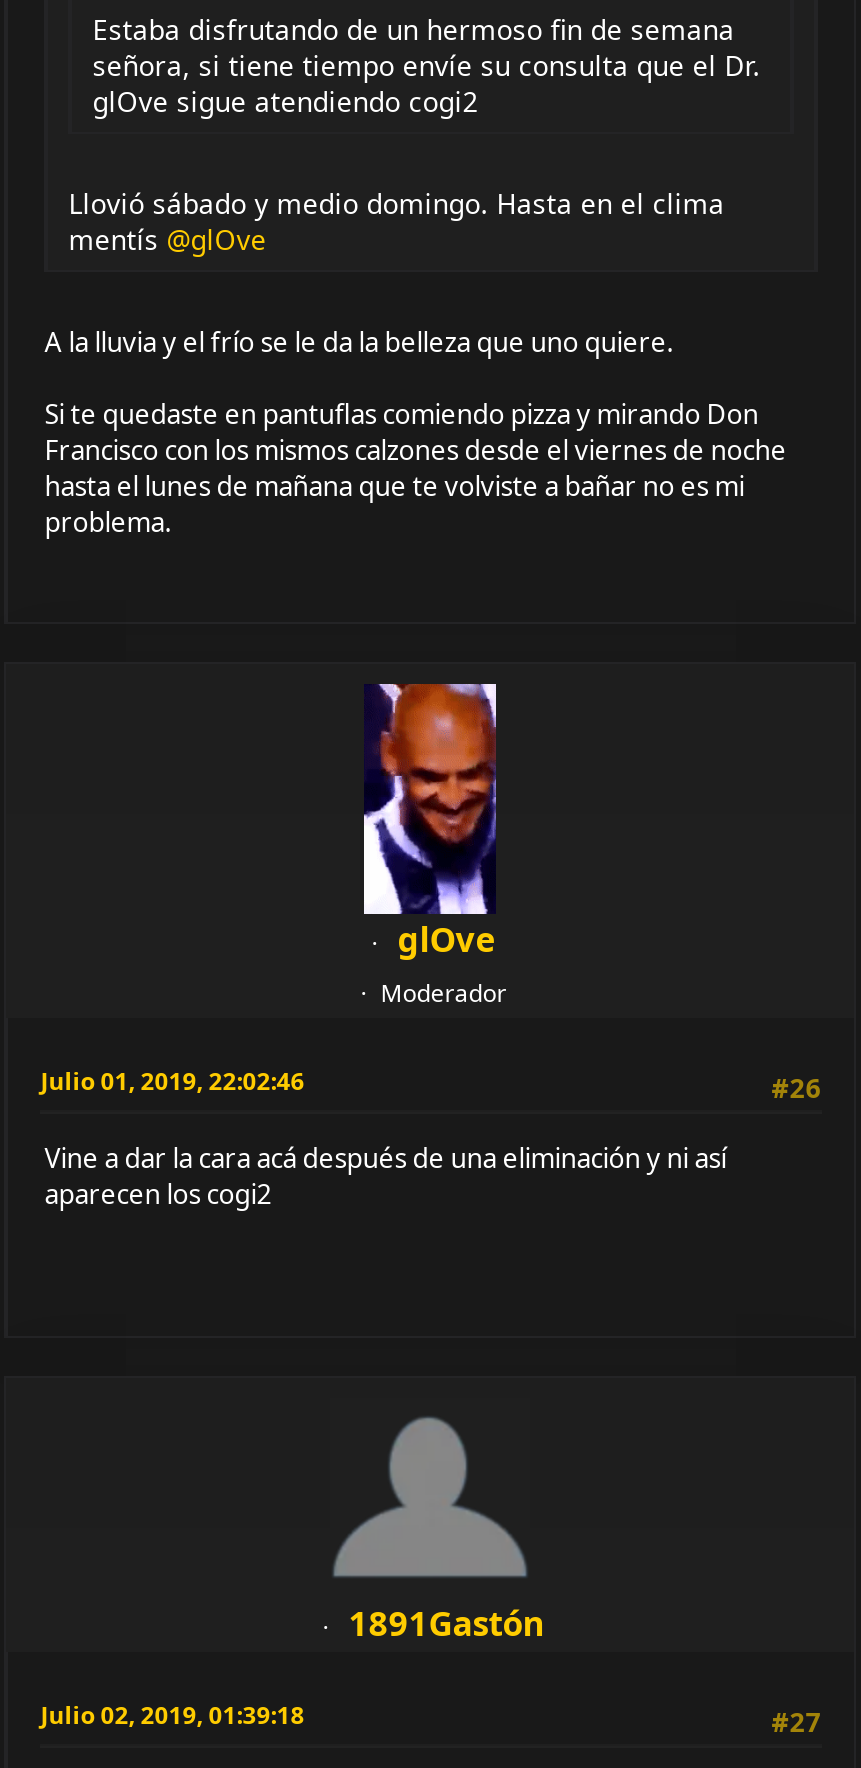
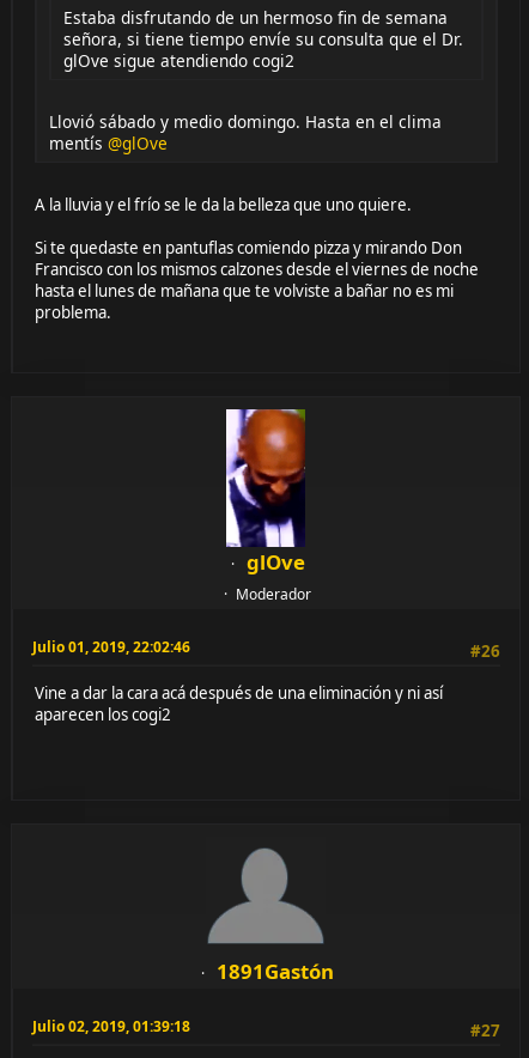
- [image]
+ [image]
